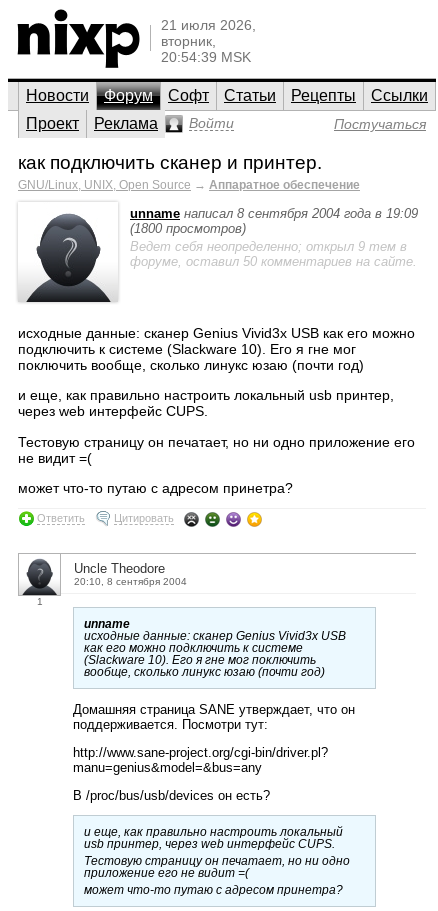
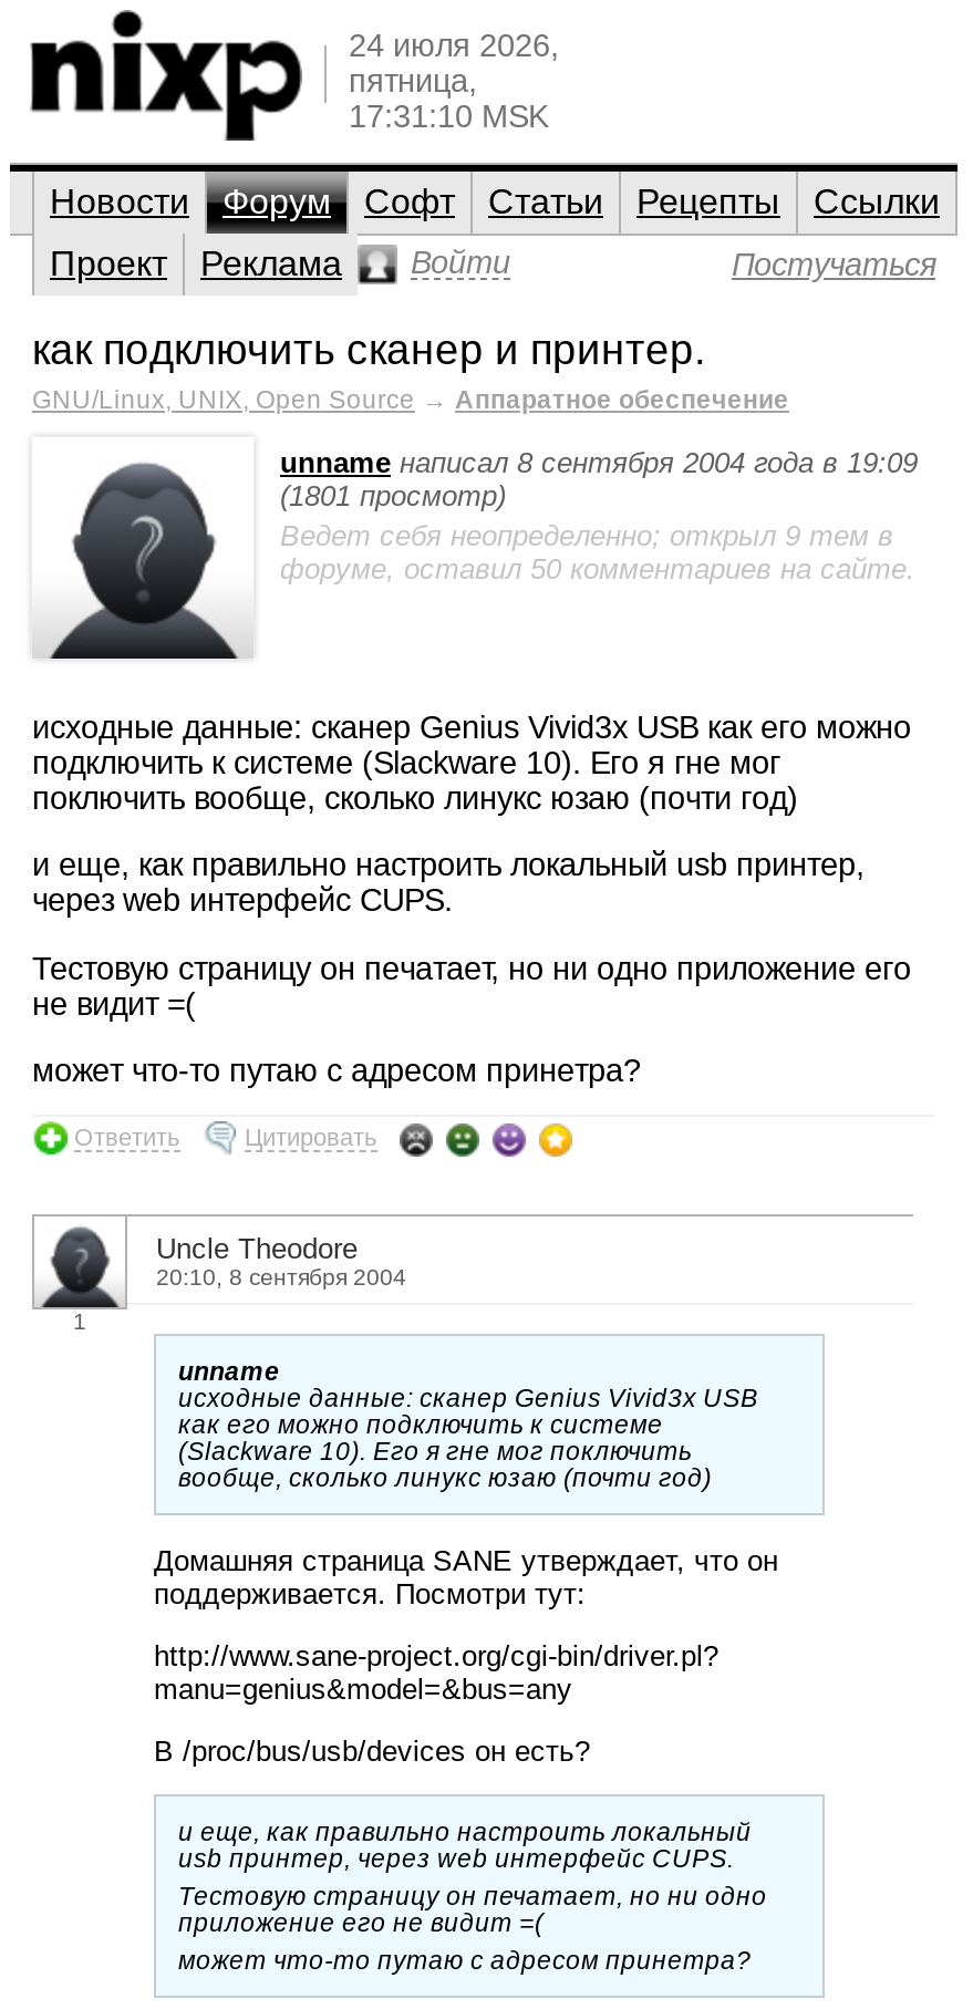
- 21 июля 2026,
- вторник,
- 20:54:39 MSK
+ 24 июля 2026,
+ пятница,
+ 17:31:10 MSK

- (1800 просмотров)
+ (1801 просмотр)
